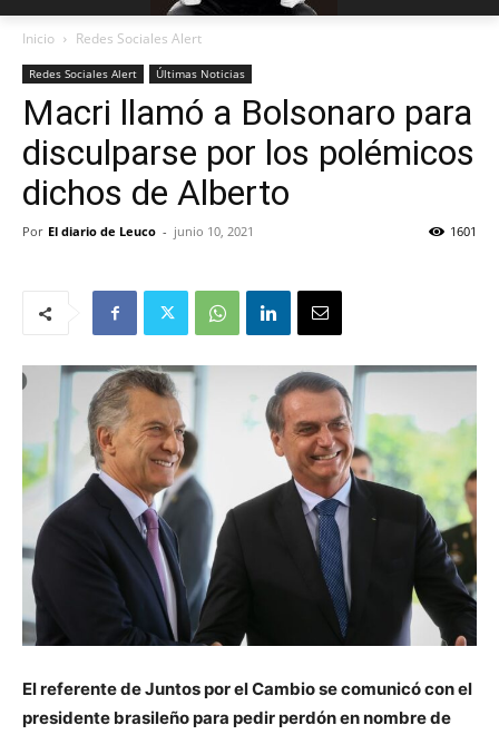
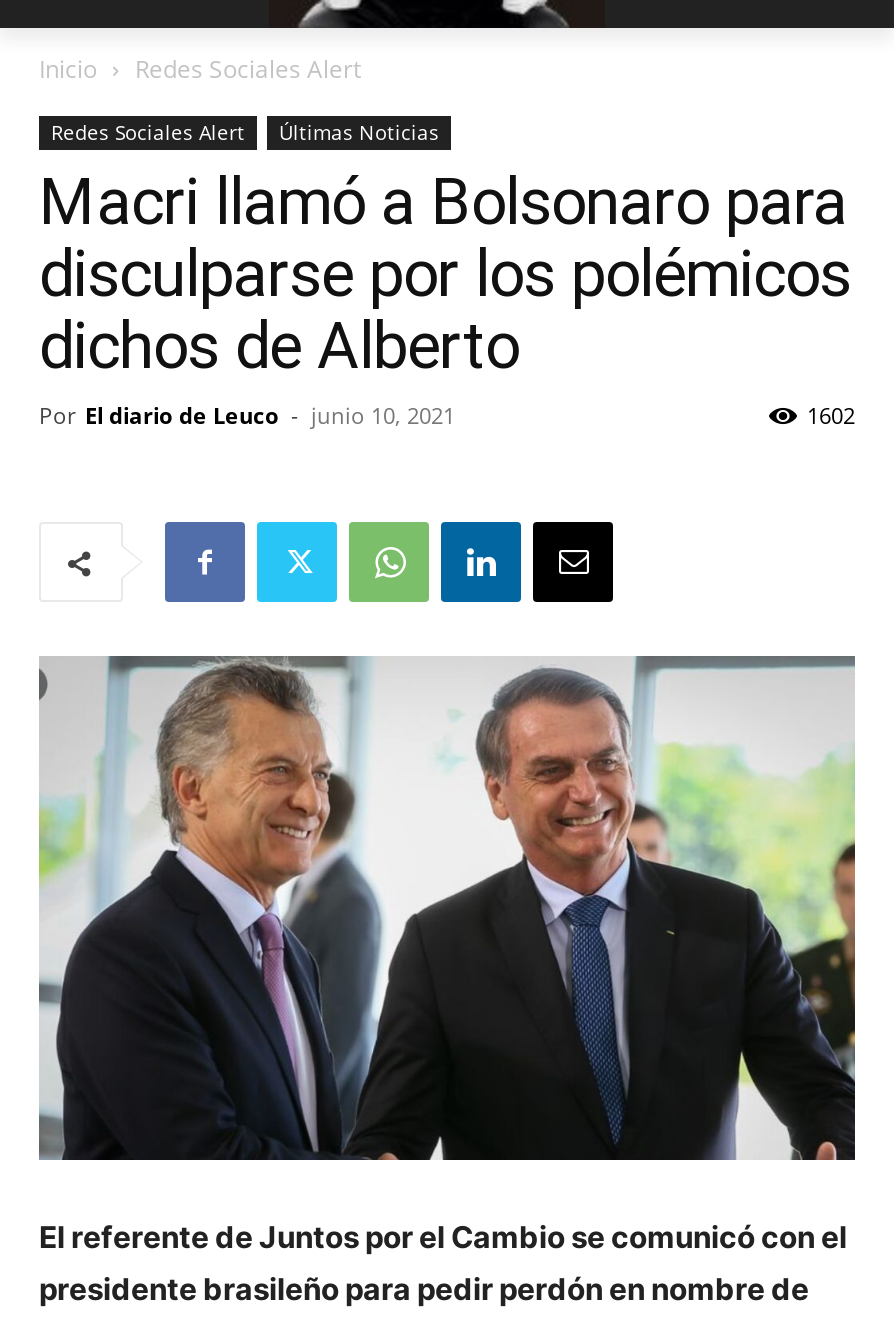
- 1601
+ 1602
